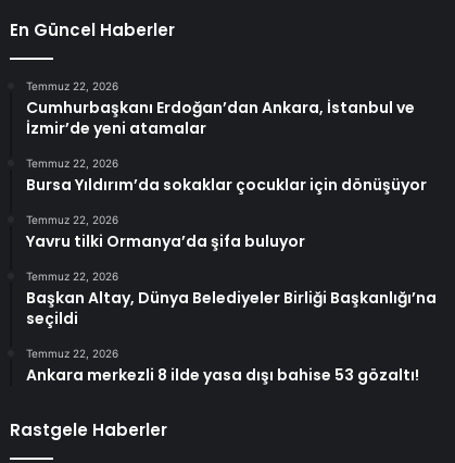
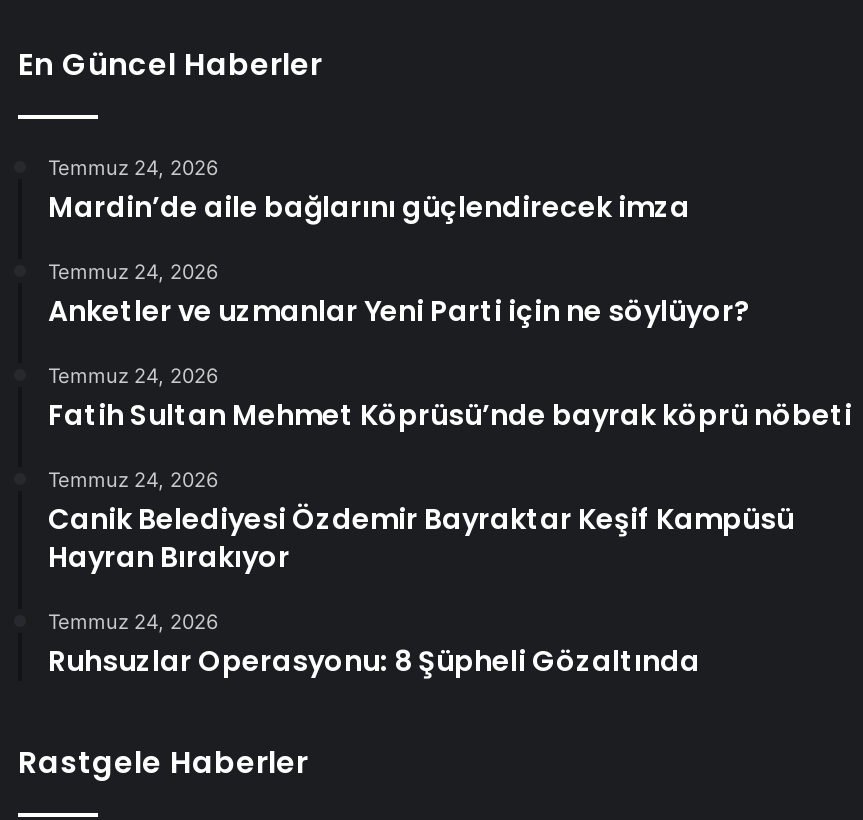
- Temmuz 22, 2026
- Cumhurbaşkanı Erdoğan’dan Ankara, İstanbul ve
- İzmir’de yeni atamalar
+ Temmuz 24, 2026
+ Mardin’de aile bağlarını güçlendirecek imza

- Temmuz 22, 2026
- Bursa Yıldırım’da sokaklar çocuklar için dönüşüyor
+ Temmuz 24, 2026
+ Anketler ve uzmanlar Yeni Parti için ne söylüyor?

- Temmuz 22, 2026
- Yavru tilki Ormanya’da şifa buluyor
+ Temmuz 24, 2026
+ Fatih Sultan Mehmet Köprüsü’nde bayrak köprü nöbeti

- Temmuz 22, 2026
- Başkan Altay, Dünya Belediyeler Birliği Başkanlığı’na
- seçildi
+ Temmuz 24, 2026
+ Canik Belediyesi Özdemir Bayraktar Keşif Kampüsü
+ Hayran Bırakıyor

- Temmuz 22, 2026
- Ankara merkezli 8 ilde yasa dışı bahise 53 gözaltı!
+ Temmuz 24, 2026
+ Ruhsuzlar Operasyonu: 8 Şüpheli Gözaltında
